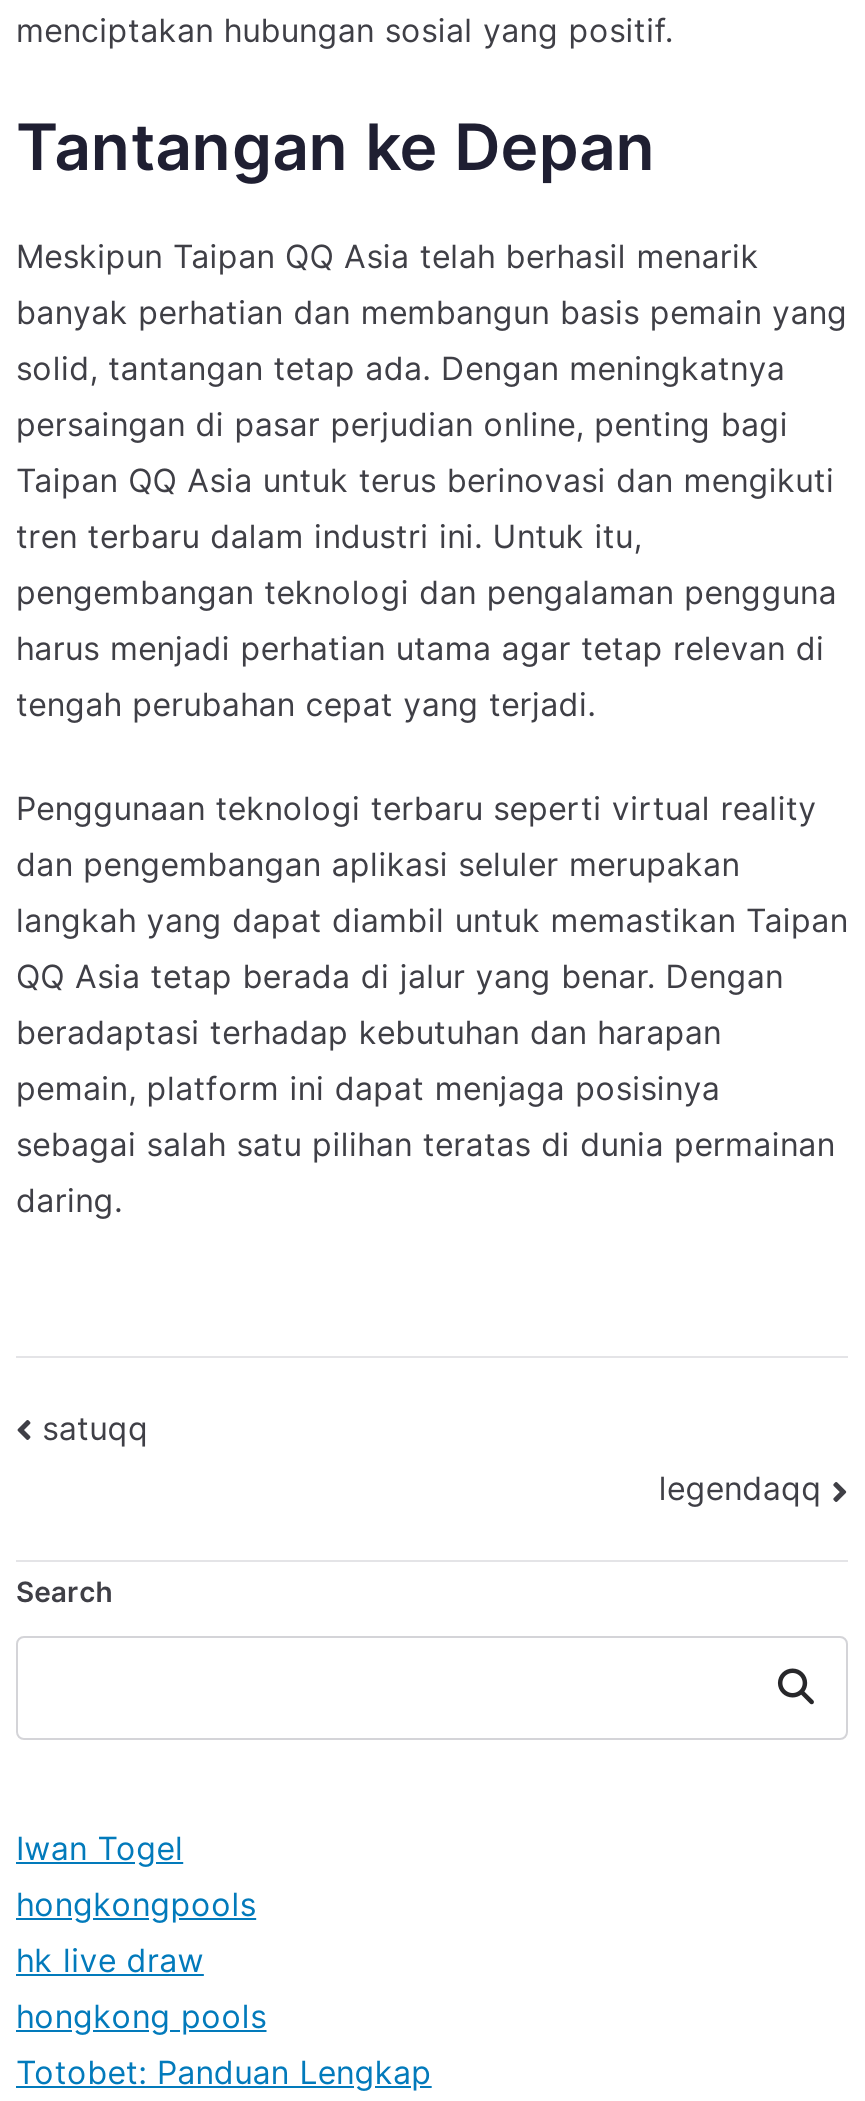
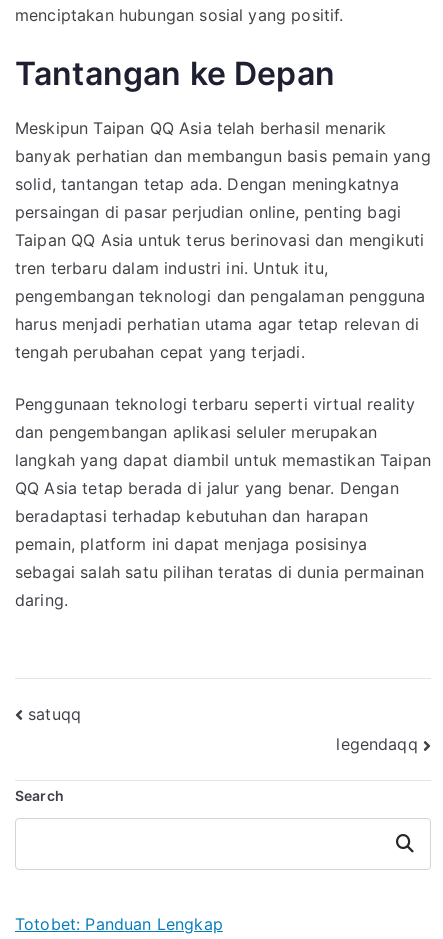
- Iwan Togel
- hongkongpools
- hk live draw
- hongkong pools
